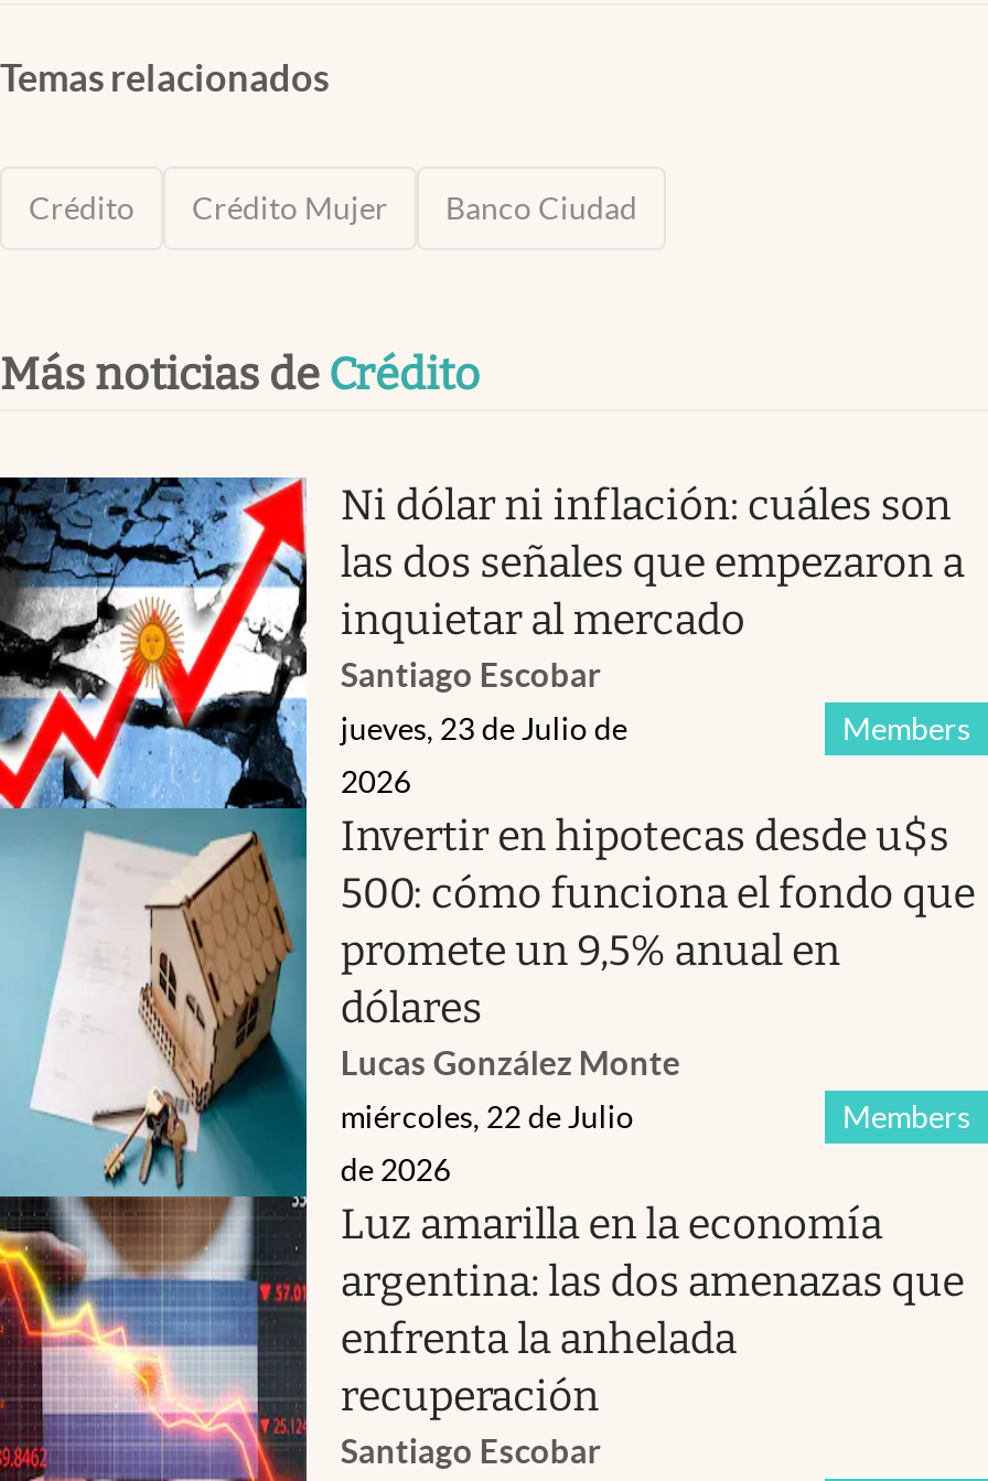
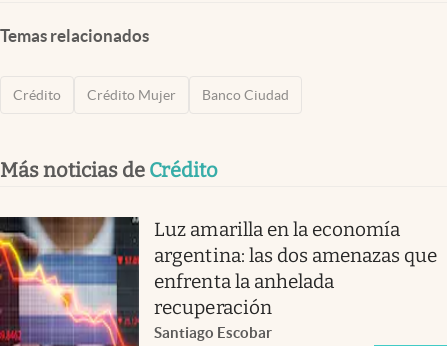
- [image]
- Ni dólar ni inflación: cuáles son
- las dos señales que empezaron a
- inquietar al mercado
- Santiago Escobar
- Members
- jueves, 23 de Julio de
- 2026
- Invertir en hipotecas desde u$s
- 500: cómo funciona el fondo que
- promete un 9,5% anual en
- dólares
- Lucas González Monte
- Members
- miércoles, 22 de Julio
- de 2026
